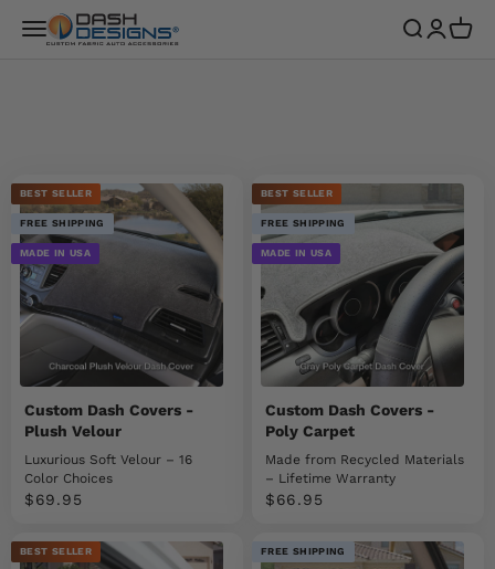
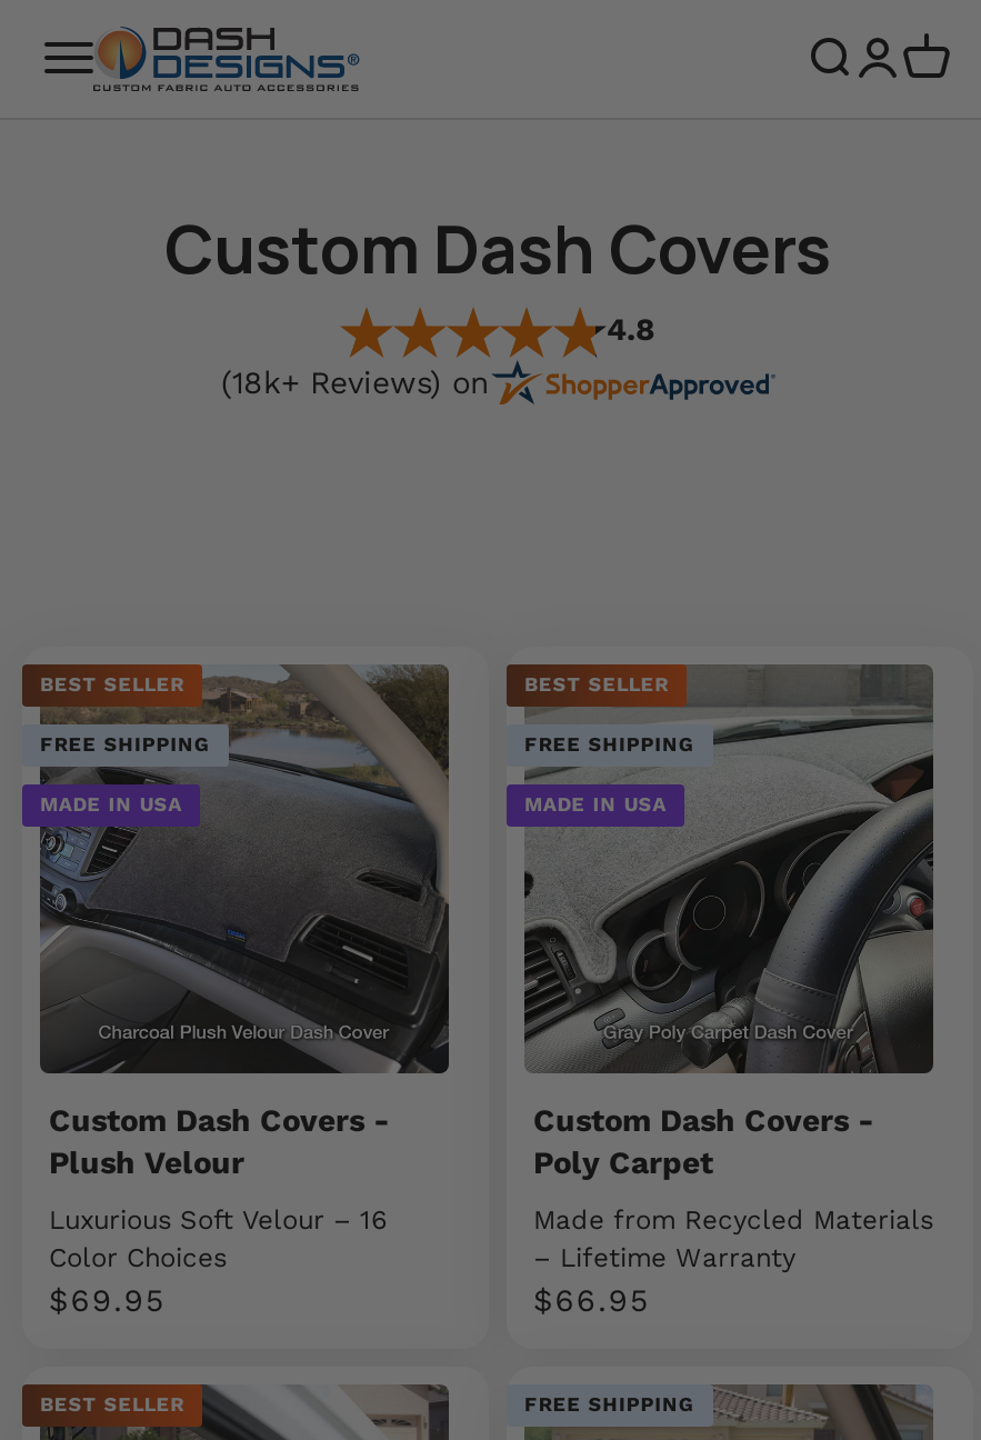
+ Custom Dash Covers
+ 4.8
+ (18k+ Reviews) on
